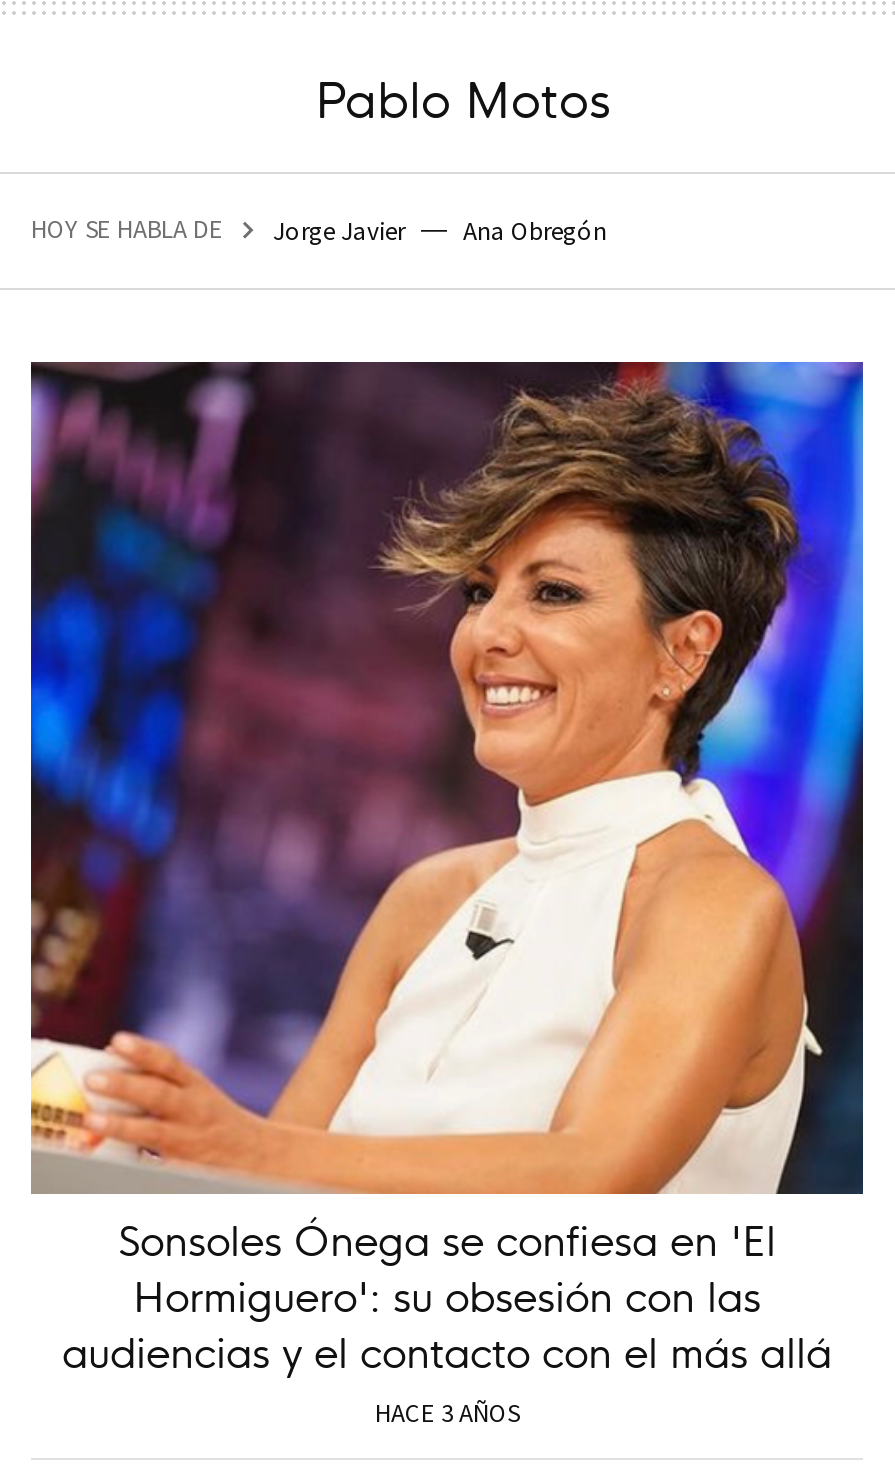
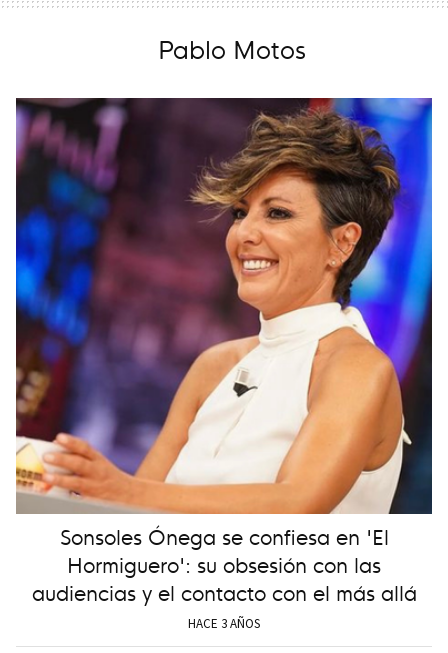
- HOY SE HABLA DE
- Jorge Javier
- Ana Obregón
